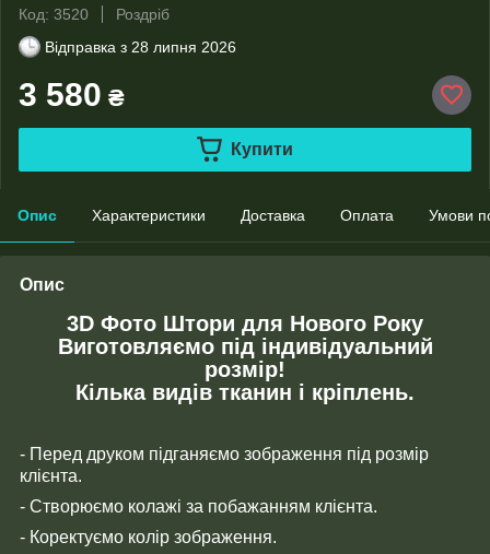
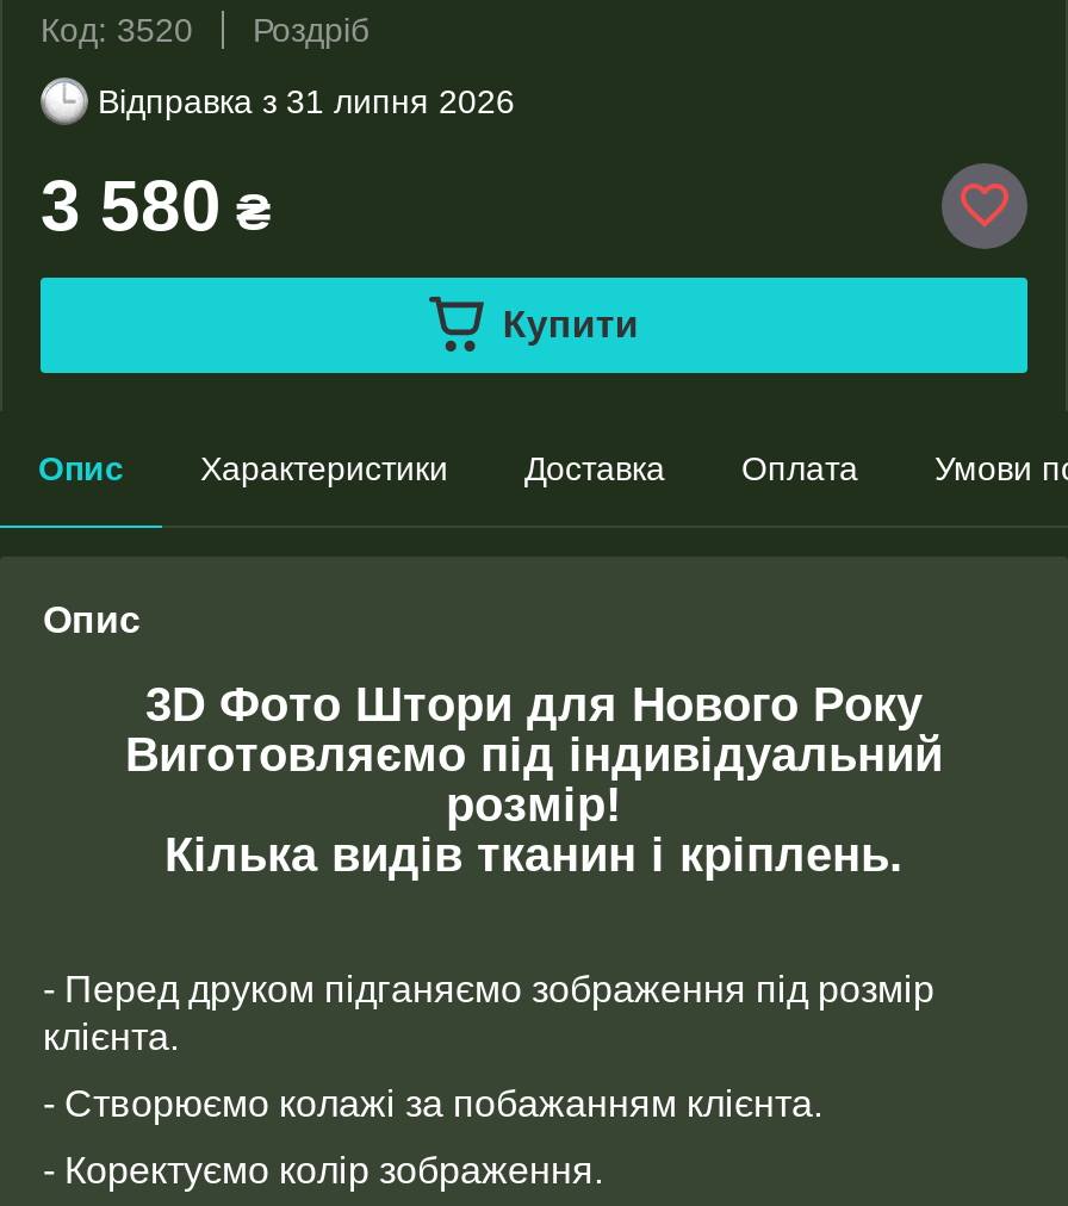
- Відправка з 28 липня 2026
+ Відправка з 31 липня 2026
